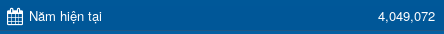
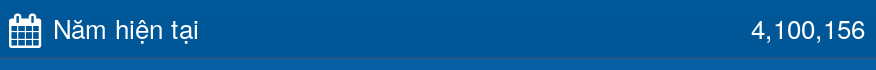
- 4,049,072
+ 4,100,156
